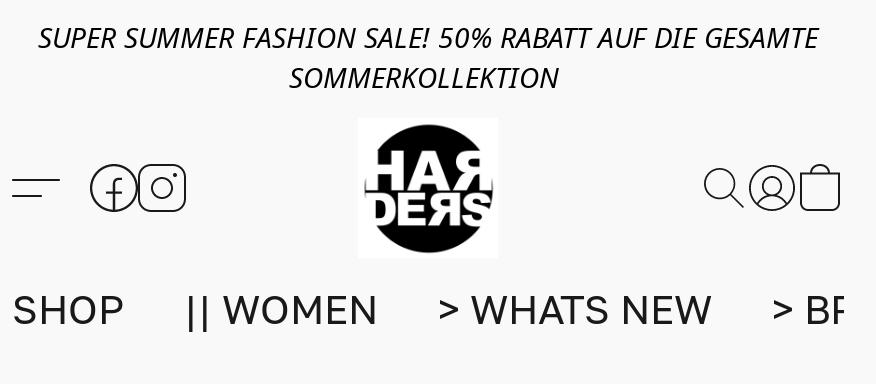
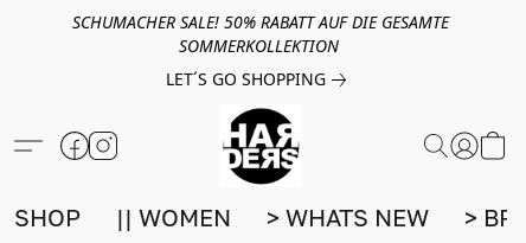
- SUPER SUMMER FASHION SALE! 50% RABATT AUF DIE GESAMTE
+ SCHUMACHER SALE! 50% RABATT AUF DIE GESAMTE

+ LET´S GO SHOPPING
